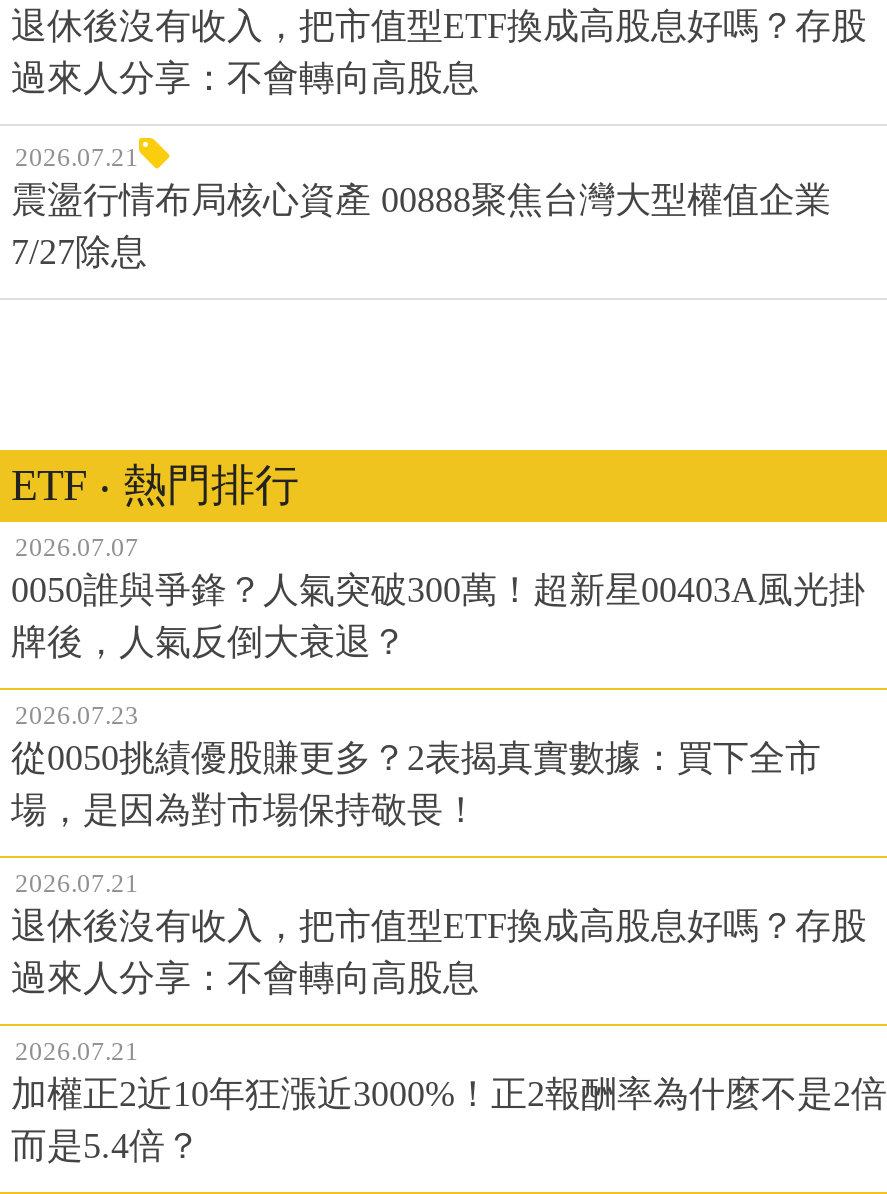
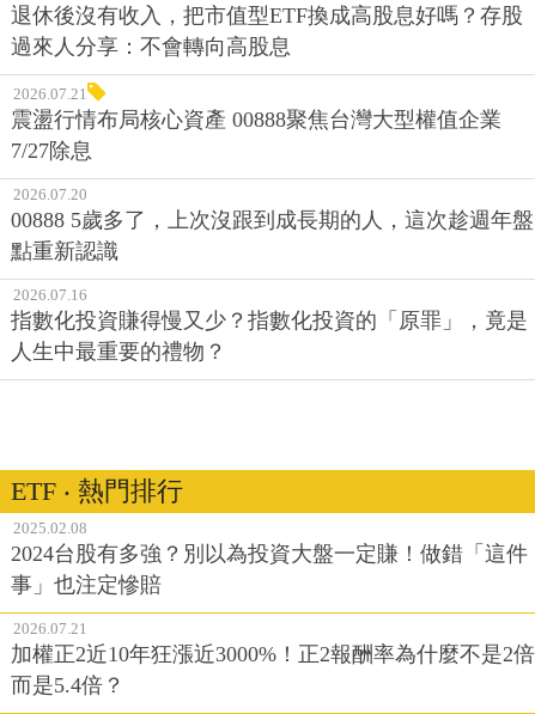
+ 2026.07.20
+ 00888 5歲多了，上次沒跟到成長期的人，這次趁週年盤
+ 點重新認識
+ 2026.07.16
+ 指數化投資賺得慢又少？指數化投資的「原罪」，竟是
+ 人生中最重要的禮物？

moved down: ETF ‧ 熱門排行

- 2026.07.07
- 0050誰與爭鋒？人氣突破300萬！超新星00403A風光掛
- 牌後，人氣反倒大衰退？
- 2026.07.23
- 從0050挑績優股賺更多？2表揭真實數據：買下全市
- 場，是因為對市場保持敬畏！
- 2026.07.21
- 退休後沒有收入，把市值型ETF換成高股息好嗎？存股
- 過來人分享：不會轉向高股息
+ 2025.02.08
+ 2024台股有多強？別以為投資大盤一定賺！做錯「這件
+ 事」也注定慘賠
